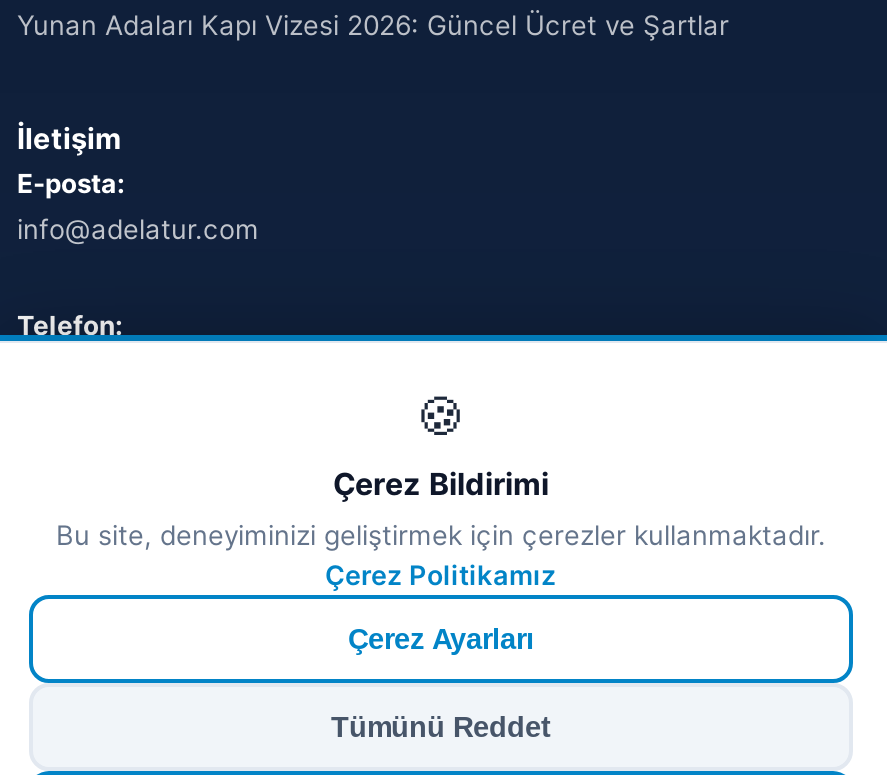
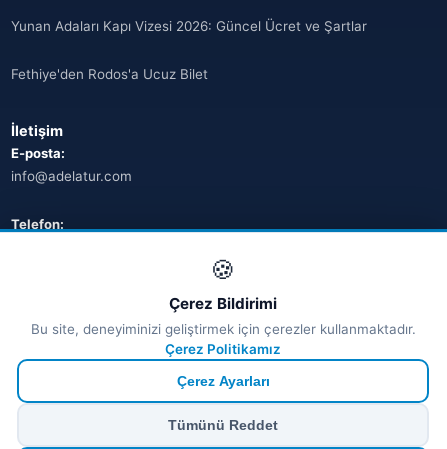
+ Fethiye'den Rodos'a Ucuz Bilet
